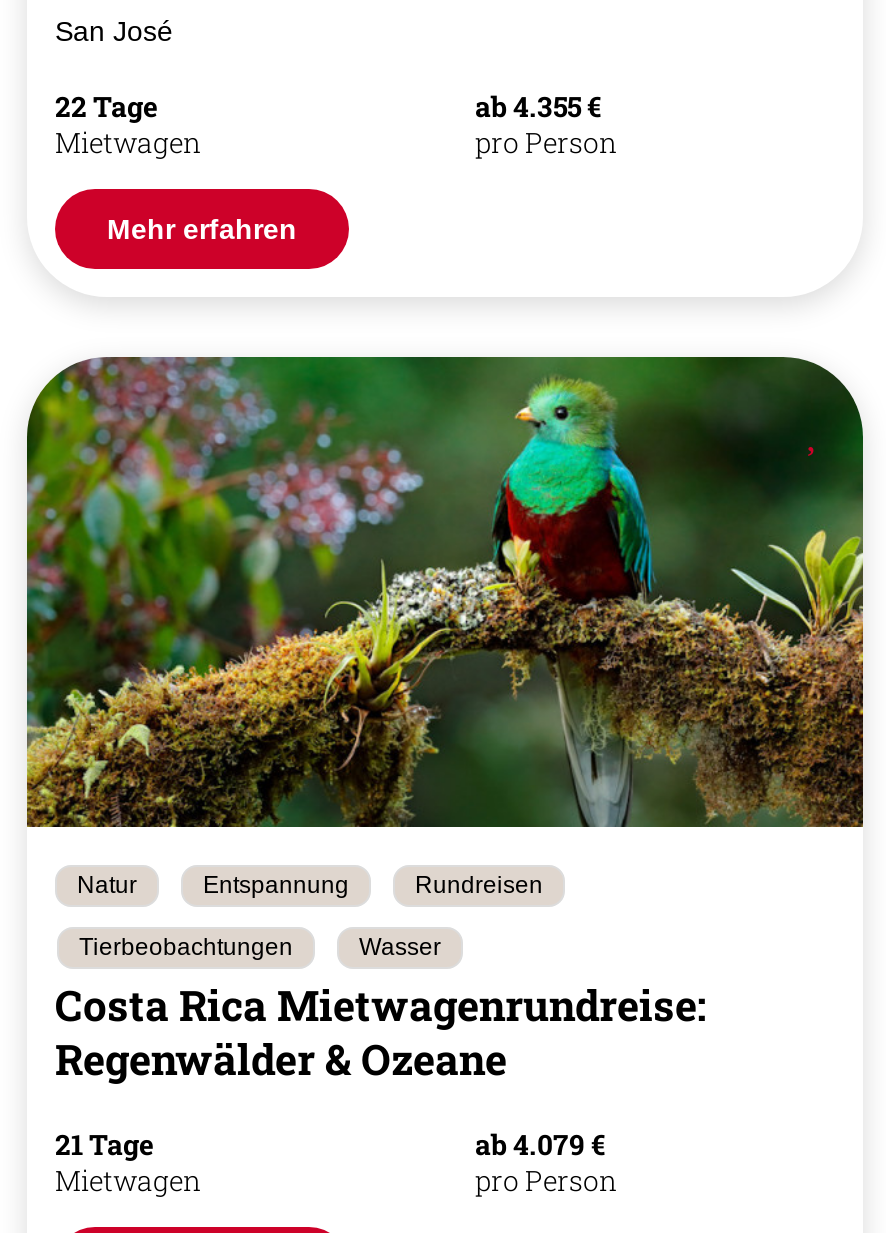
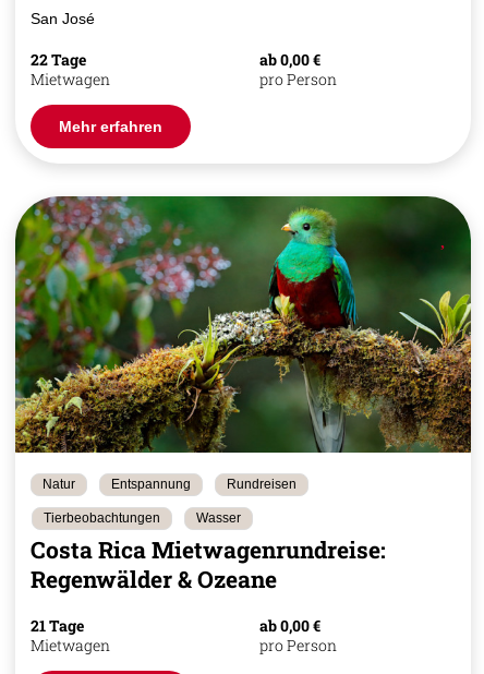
- ab 4.355 €
+ ab 0,00 €

- ab 4.079 €
+ ab 0,00 €
